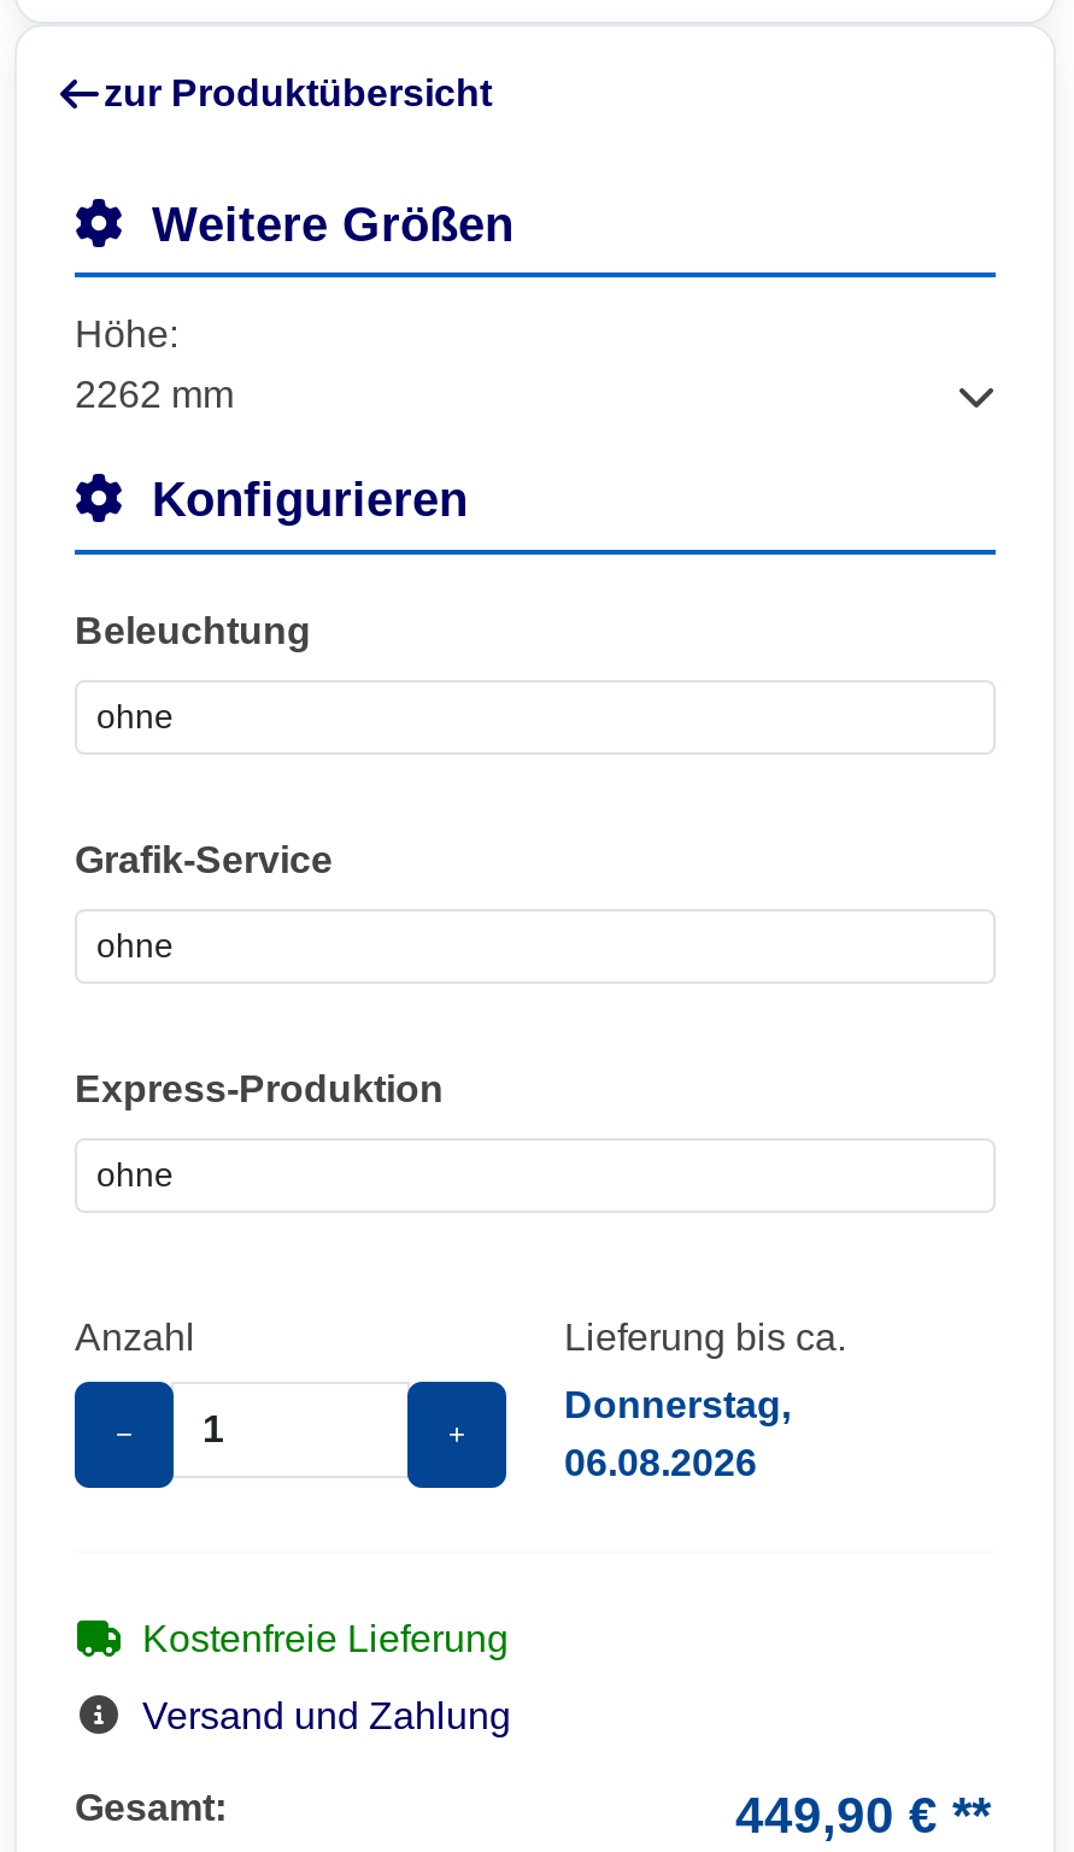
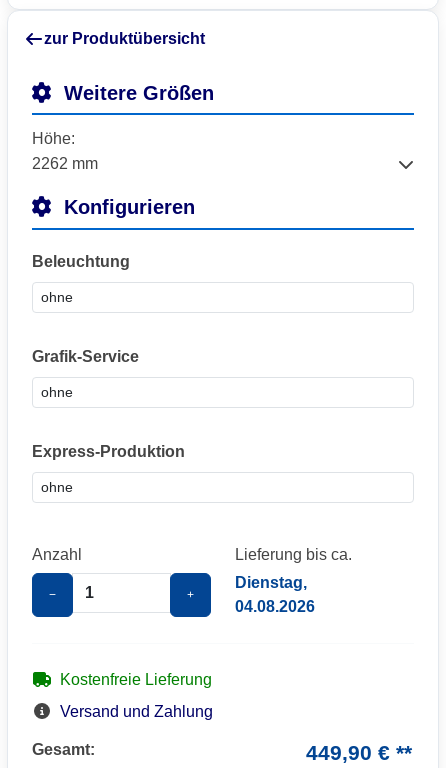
- Donnerstag,
- 06.08.2026
+ Dienstag,
+ 04.08.2026
